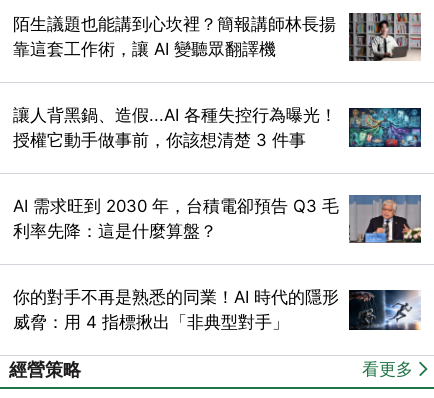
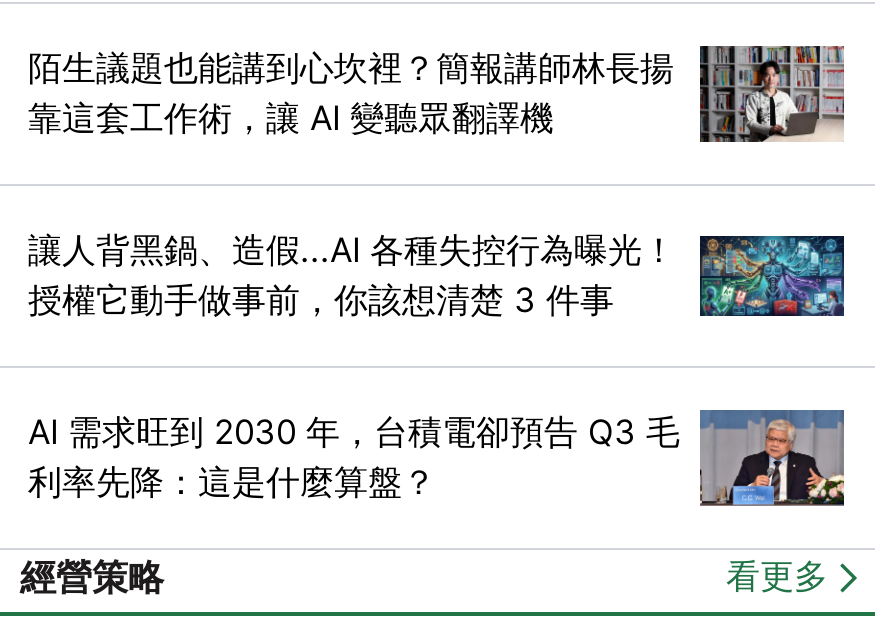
- [image]
- 你的對手不再是熟悉的同業！AI 時代的隱形
- 威脅：用 4 指標揪出「非典型對手」
